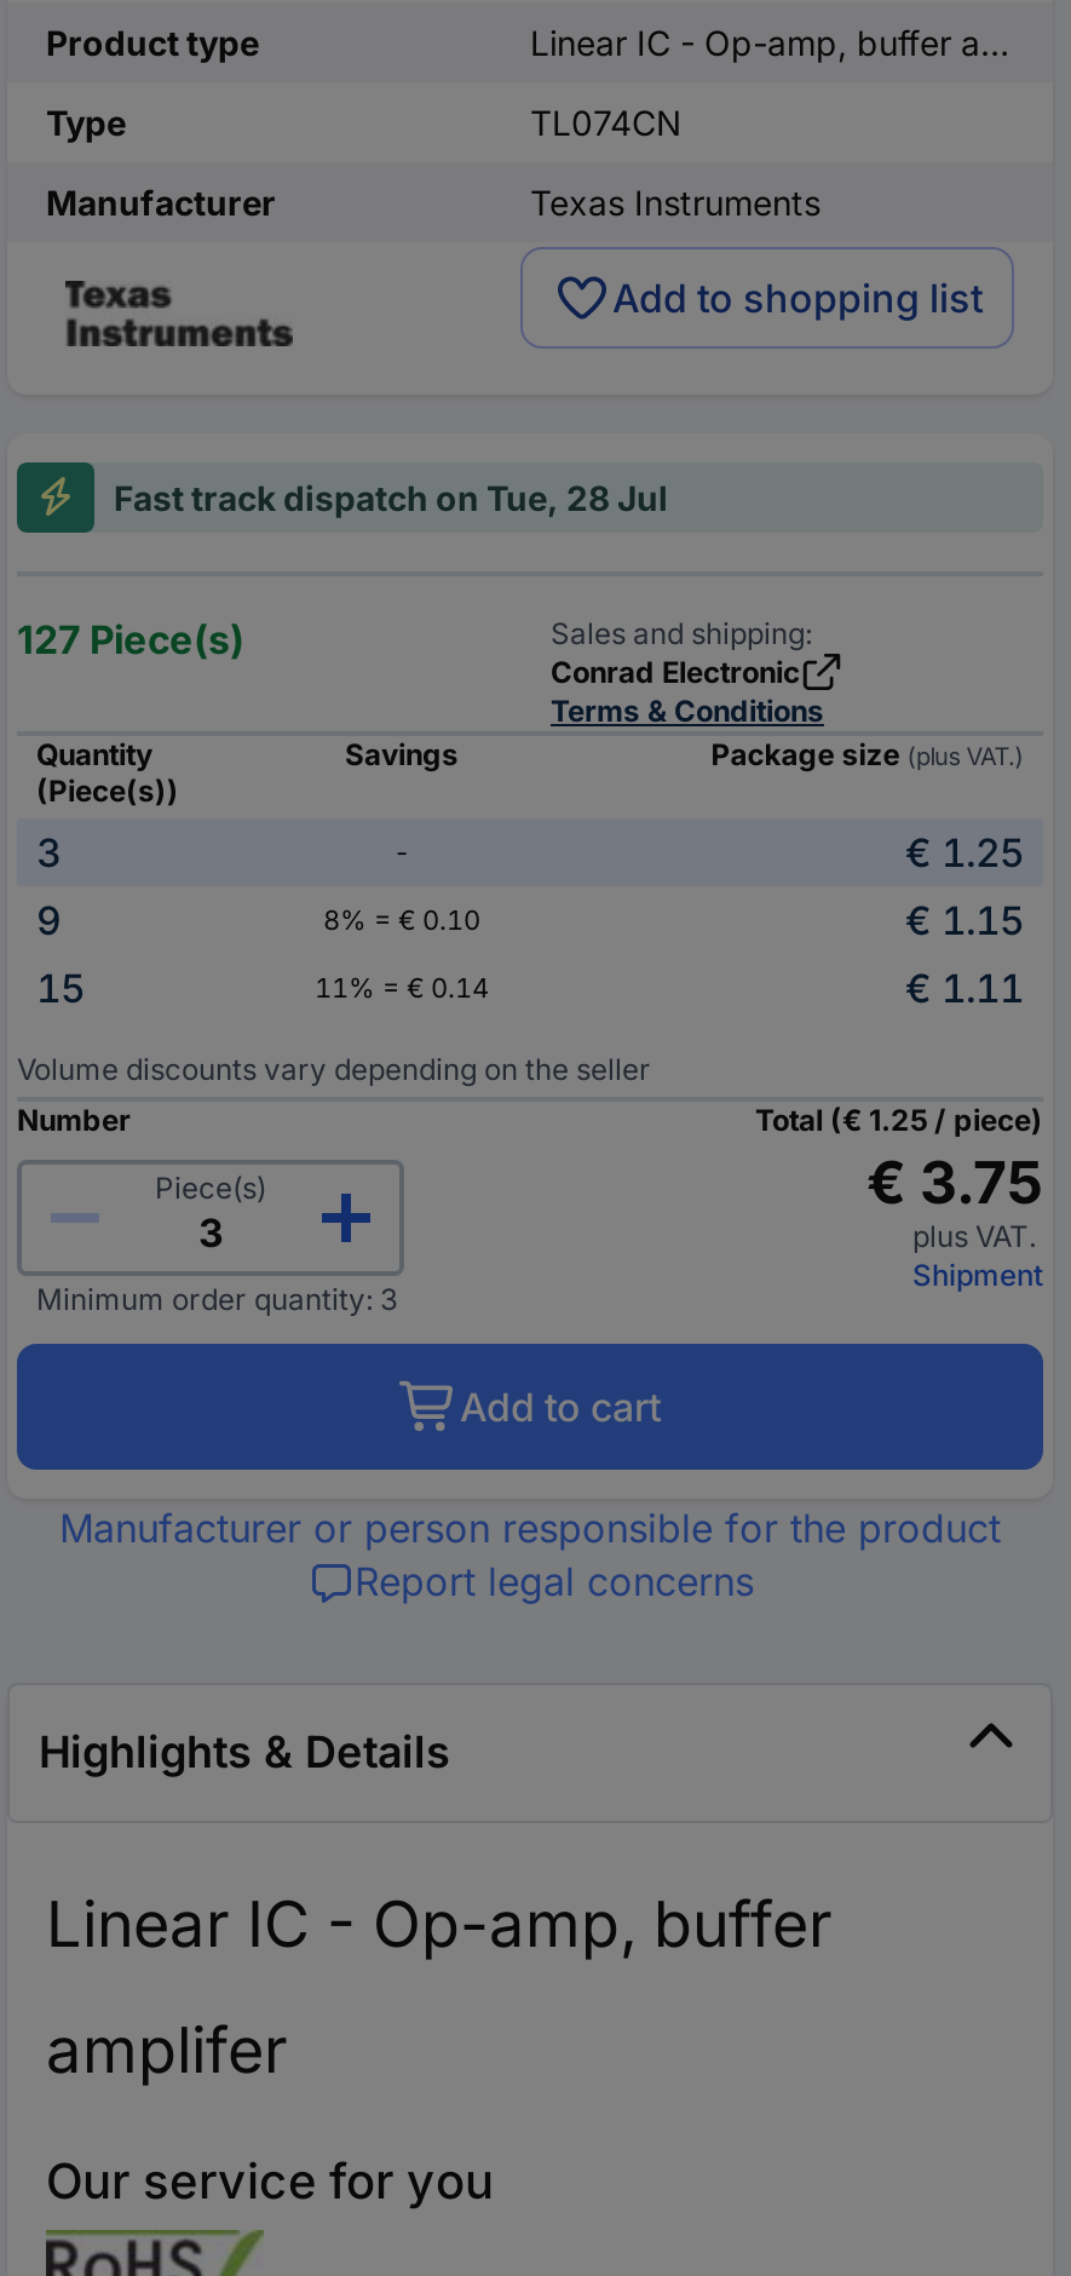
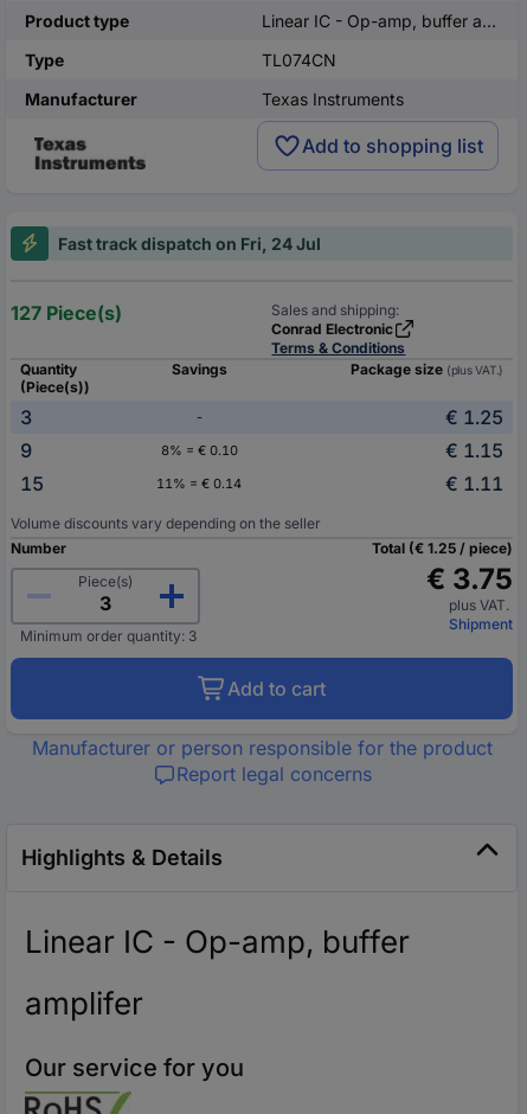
- Fast track dispatch on Tue, 28 Jul
+ Fast track dispatch on Fri, 24 Jul
